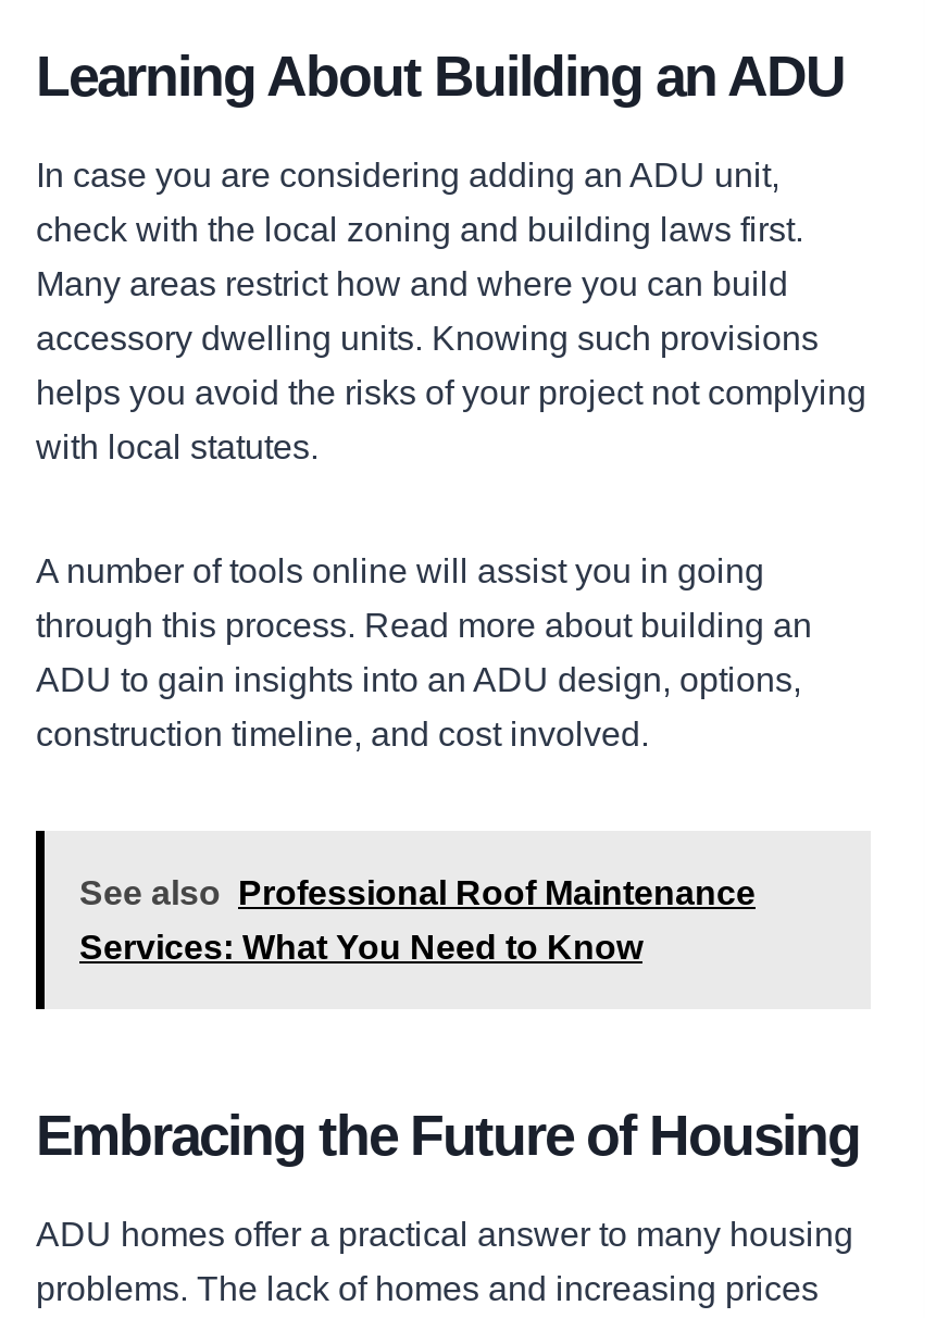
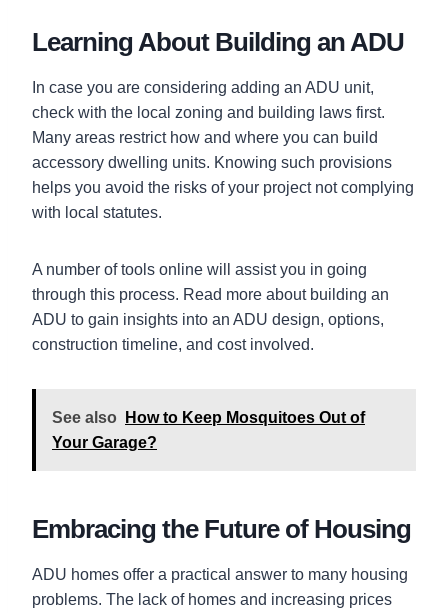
- See also Professional Roof Maintenance
+ See also How to Keep Mosquitoes Out of

- Services: What You Need to Know
+ Your Garage?
